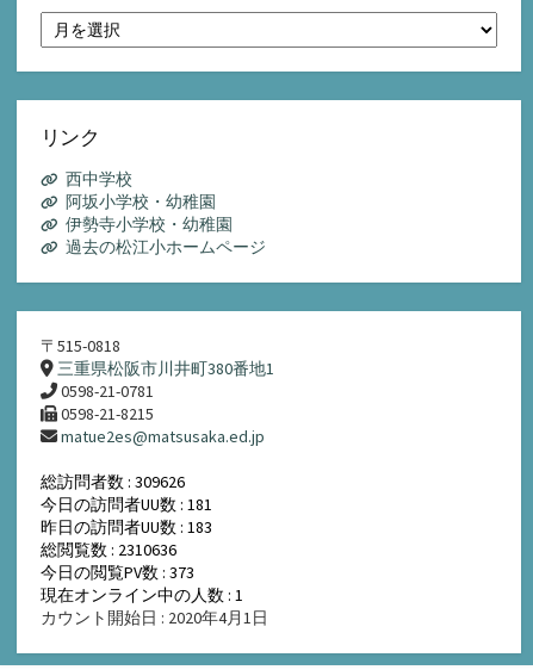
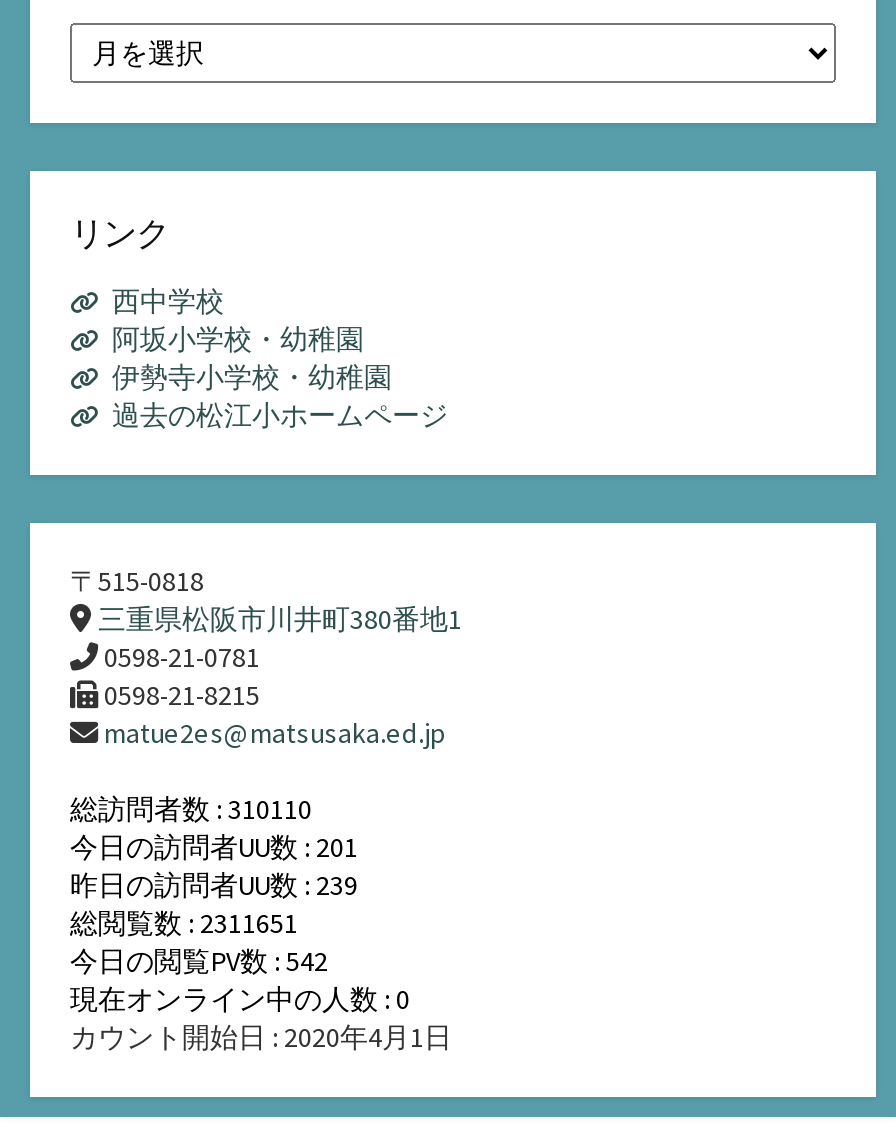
- 総訪問者数 : 309626
+ 総訪問者数 : 310110

- 今日の訪問者UU数 : 181
+ 今日の訪問者UU数 : 201

- 昨日の訪問者UU数 : 183
+ 昨日の訪問者UU数 : 239

- 総閲覧数 : 2310636
+ 総閲覧数 : 2311651

- 今日の閲覧PV数 : 373
+ 今日の閲覧PV数 : 542

- 現在オンライン中の人数 : 1
+ 現在オンライン中の人数 : 0
